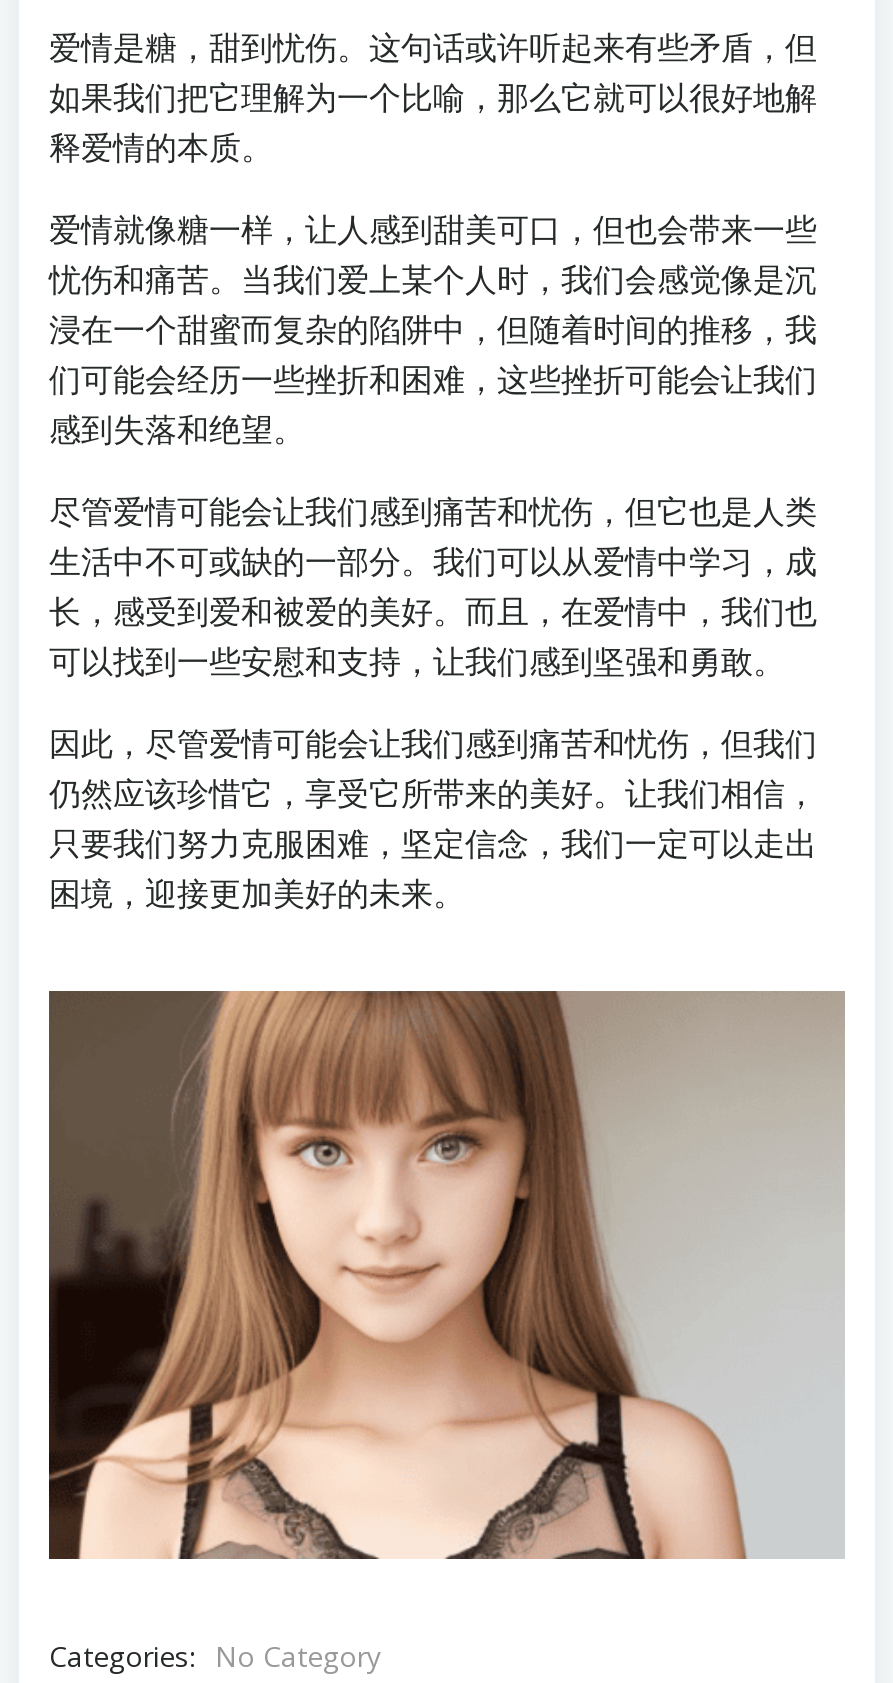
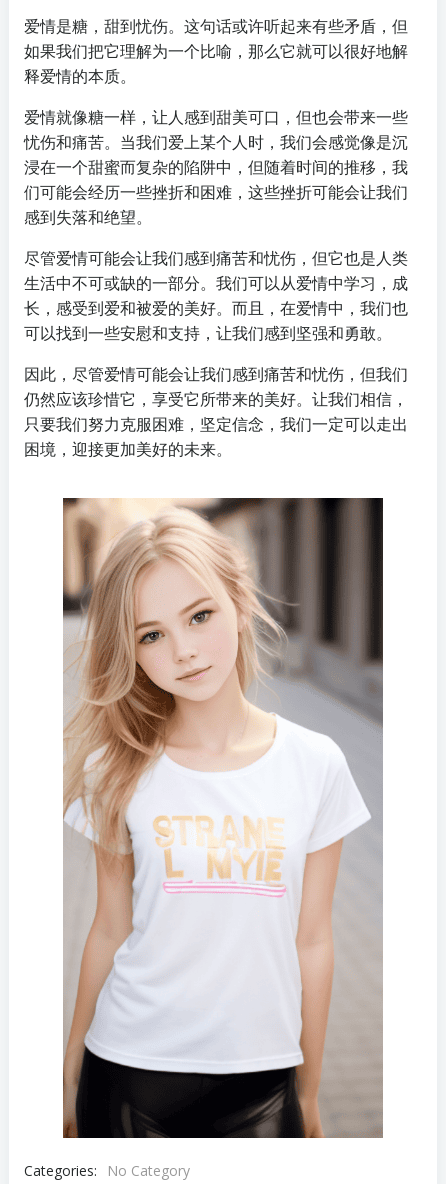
- [image]
+ [image]
